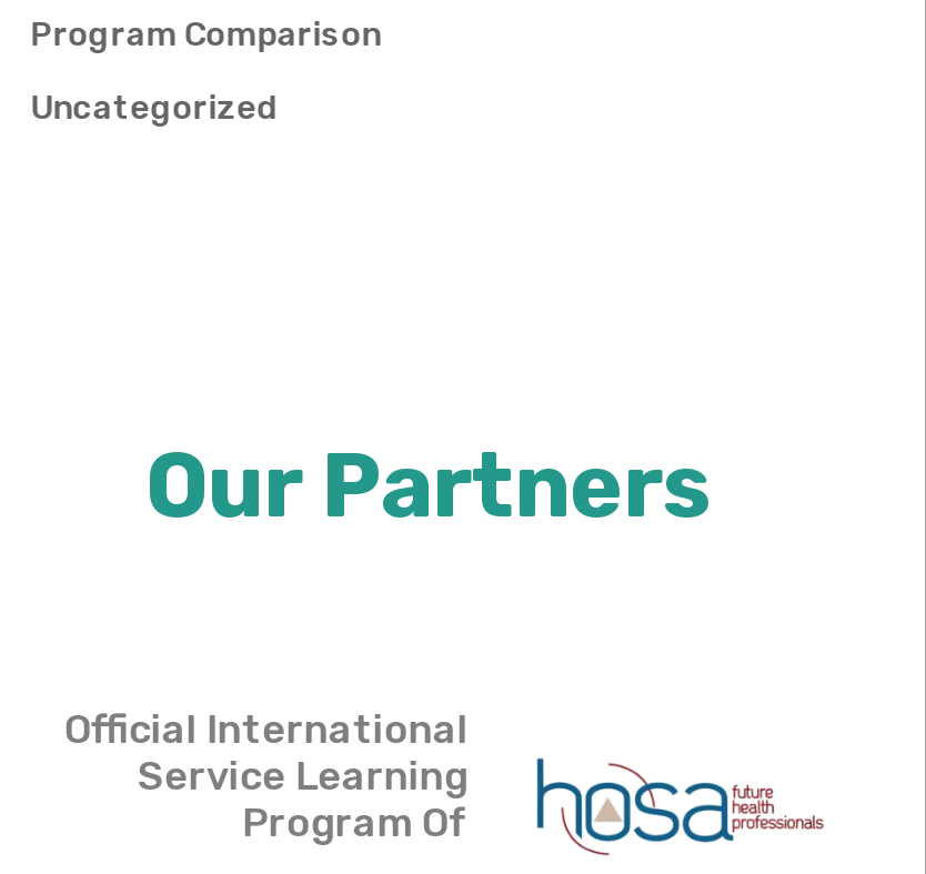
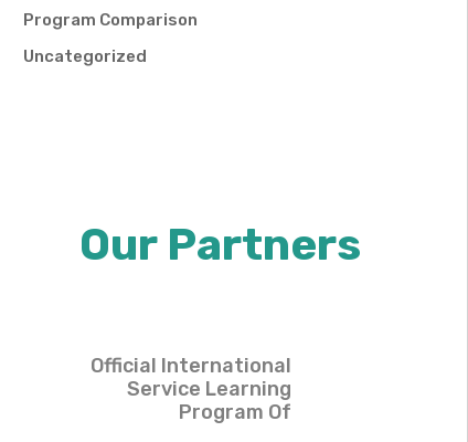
- [image]
